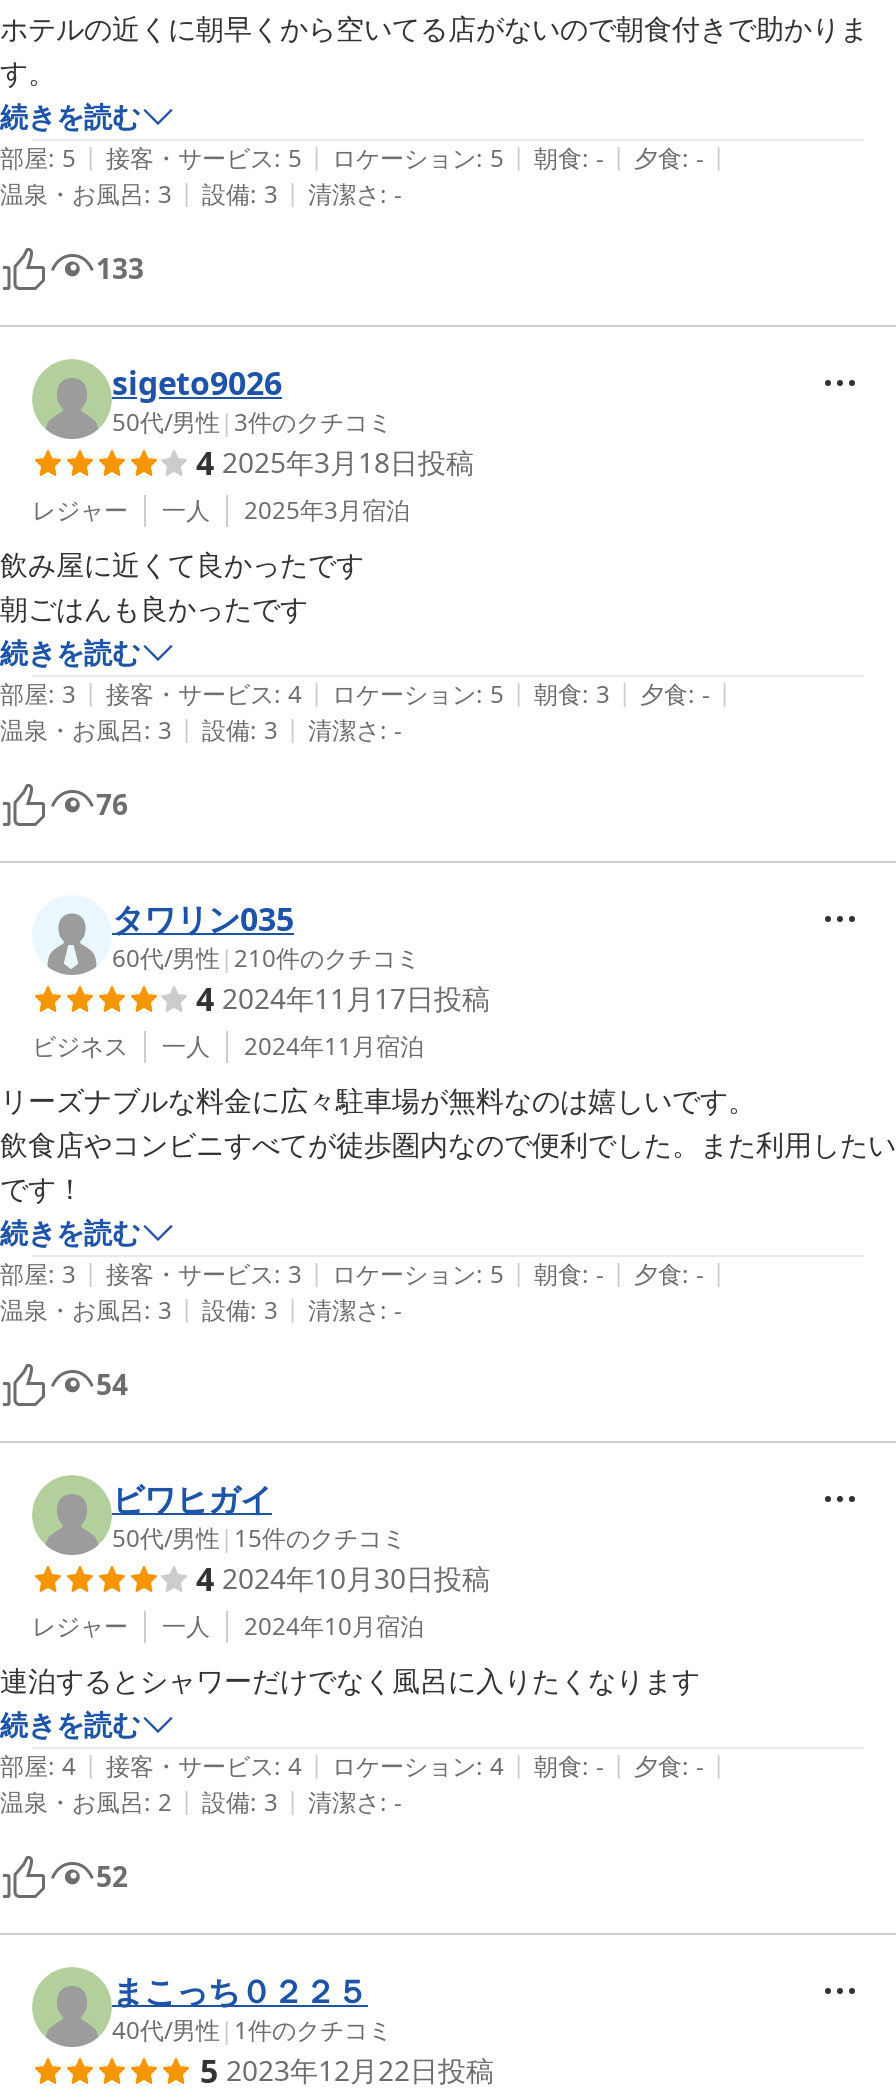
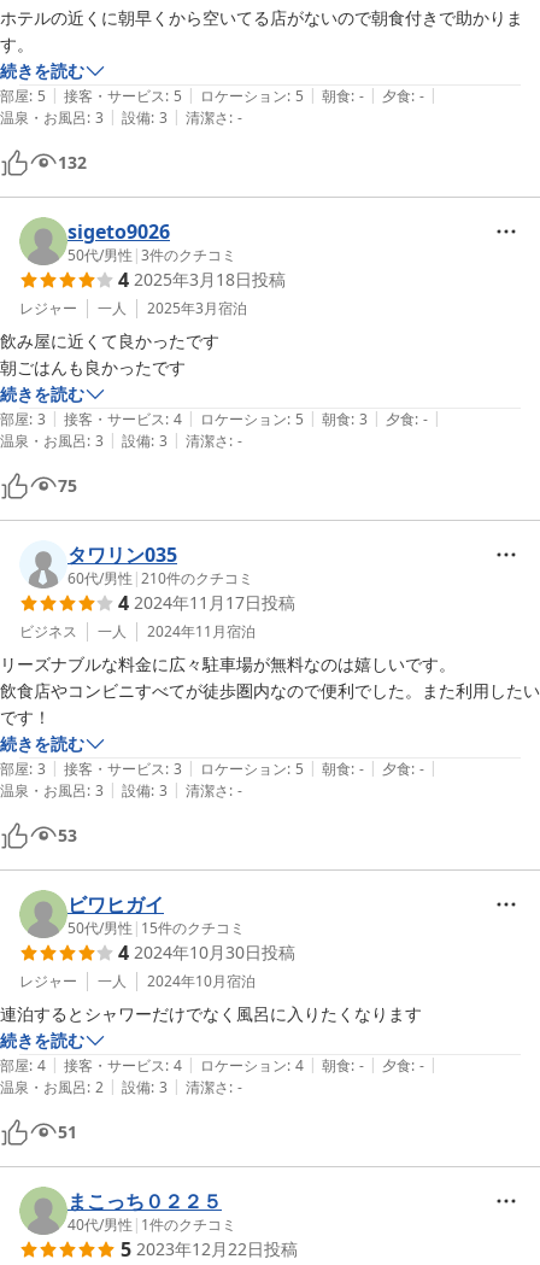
- 133
+ 132

- 76
+ 75

- 54
+ 53

- 52
+ 51
